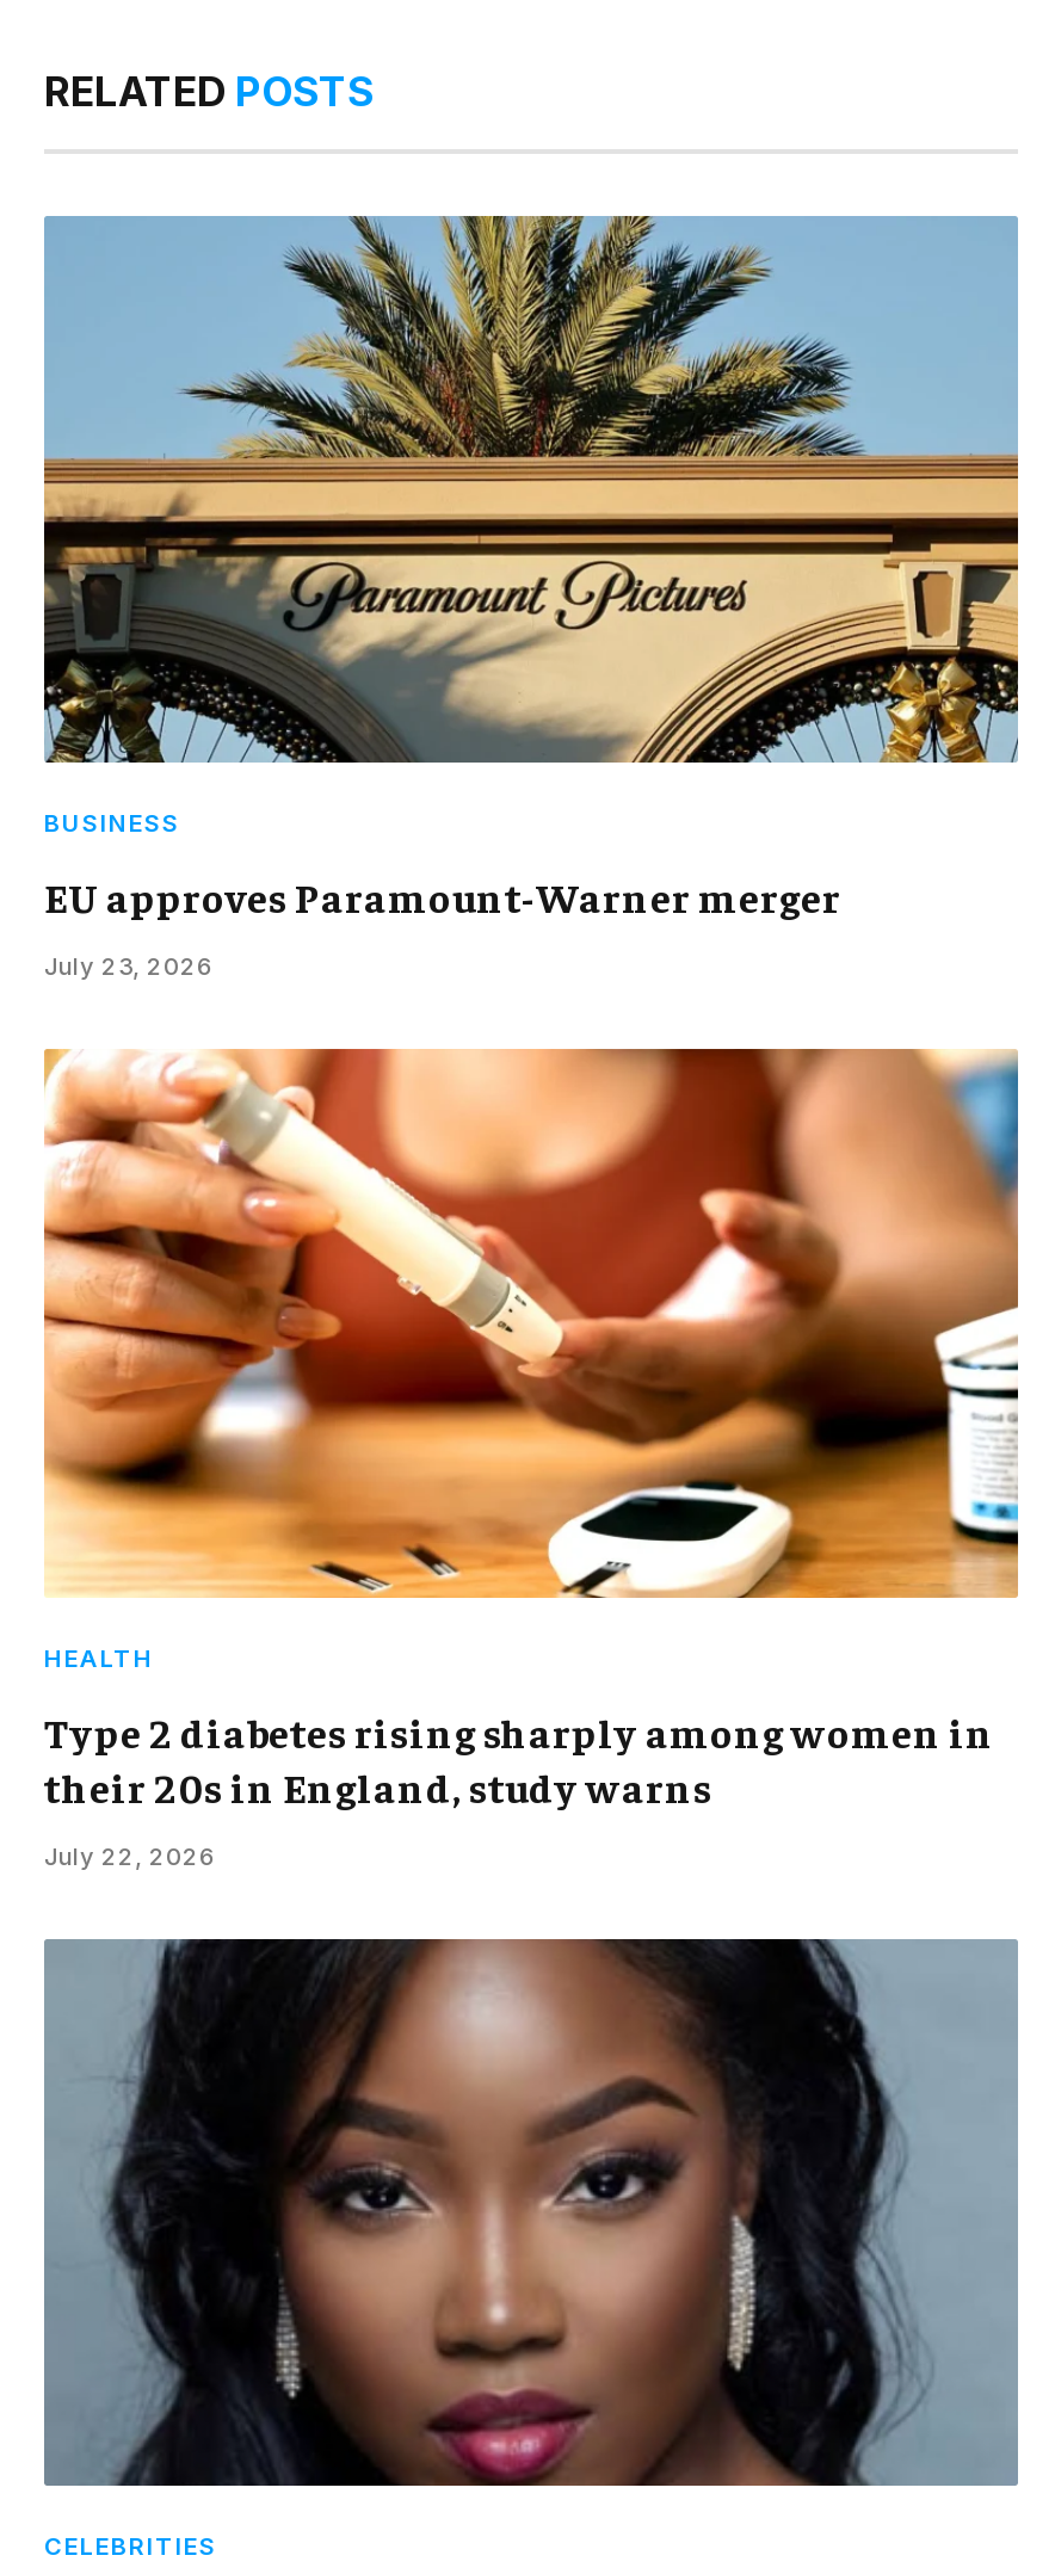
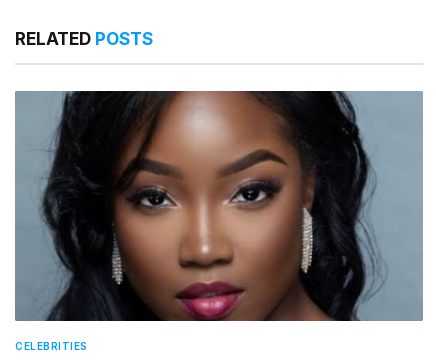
- [image]
- BUSINESS
- EU approves Paramount-Warner merger
- July 23, 2026

- [image]
- HEALTH
- Type 2 diabetes rising sharply among women in
- their 20s in England, study warns
- July 22, 2026
